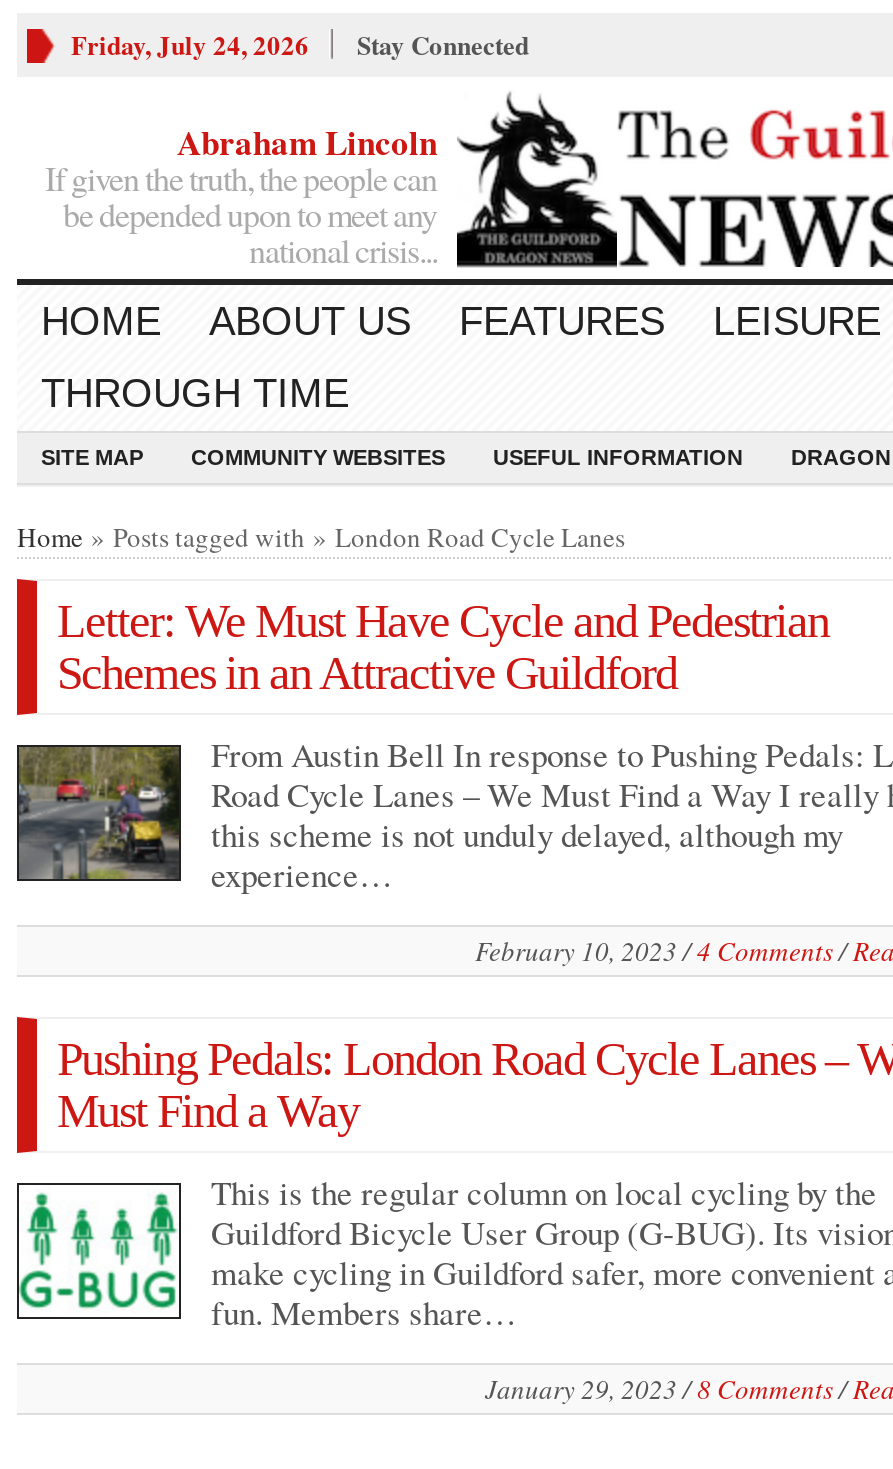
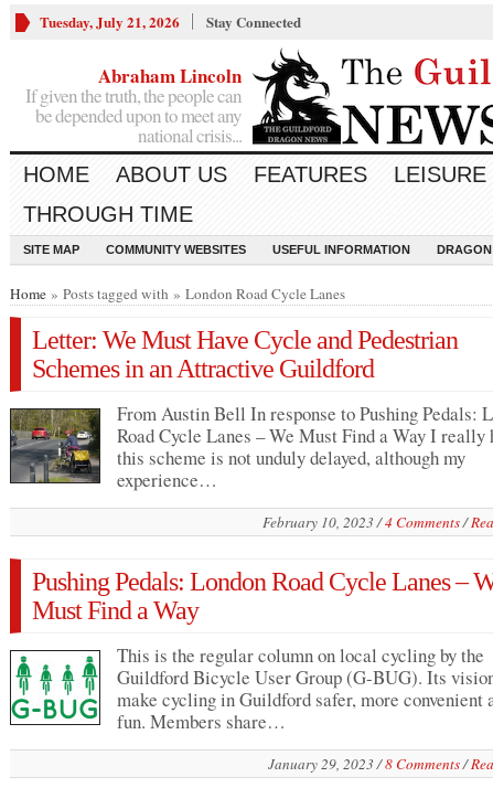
- Friday, July 24, 2026 Stay Connected
+ Tuesday, July 21, 2026 Stay Connected
